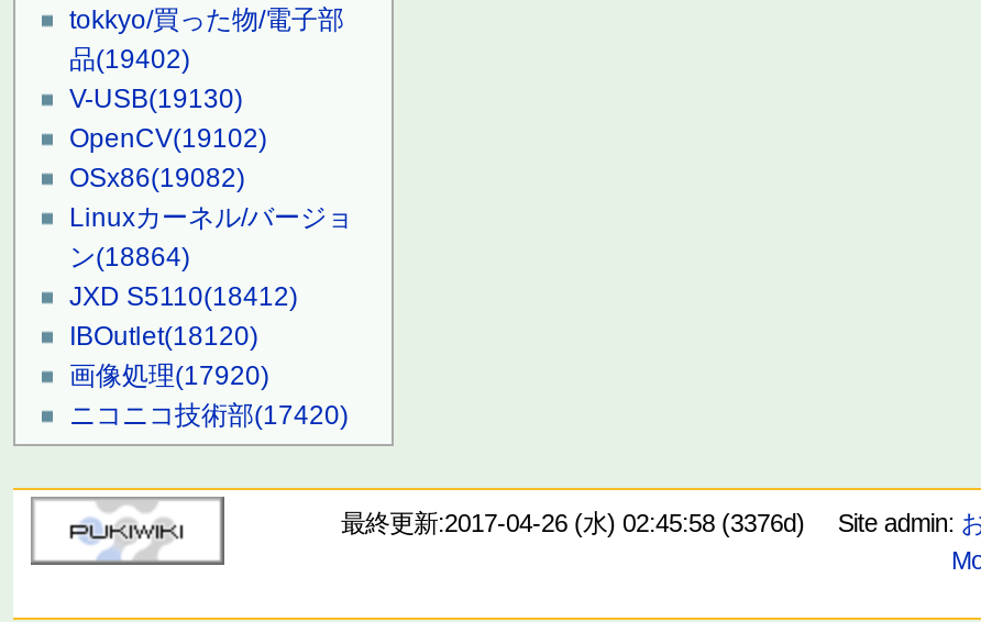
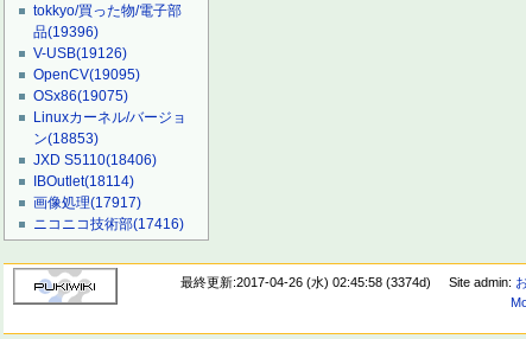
- 品(19402)
+ 品(19396)

- V-USB(19130)
+ V-USB(19126)

- OpenCV(19102)
+ OpenCV(19095)

- OSx86(19082)
+ OSx86(19075)

- ン(18864)
+ ン(18853)

- JXD S5110(18412)
+ JXD S5110(18406)

- IBOutlet(18120)
+ IBOutlet(18114)

- 画像処理(17920)
+ 画像処理(17917)

- ニコニコ技術部(17420)
+ ニコニコ技術部(17416)

- 最終更新:2017-04-26 (水) 02:45:58 (3376d)
+ 最終更新:2017-04-26 (水) 02:45:58 (3374d)
